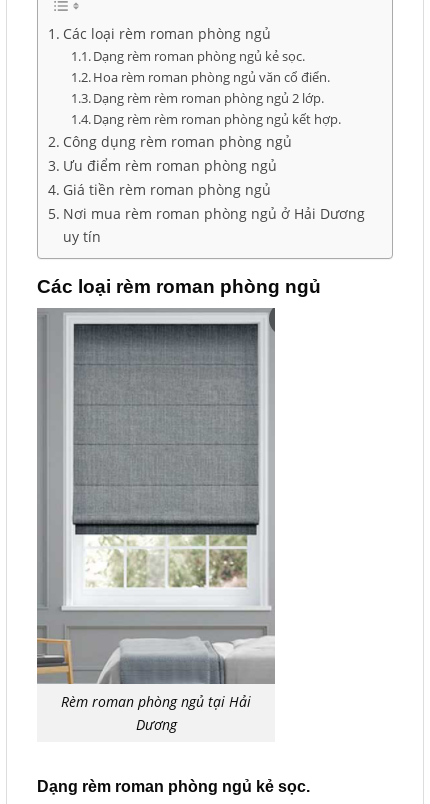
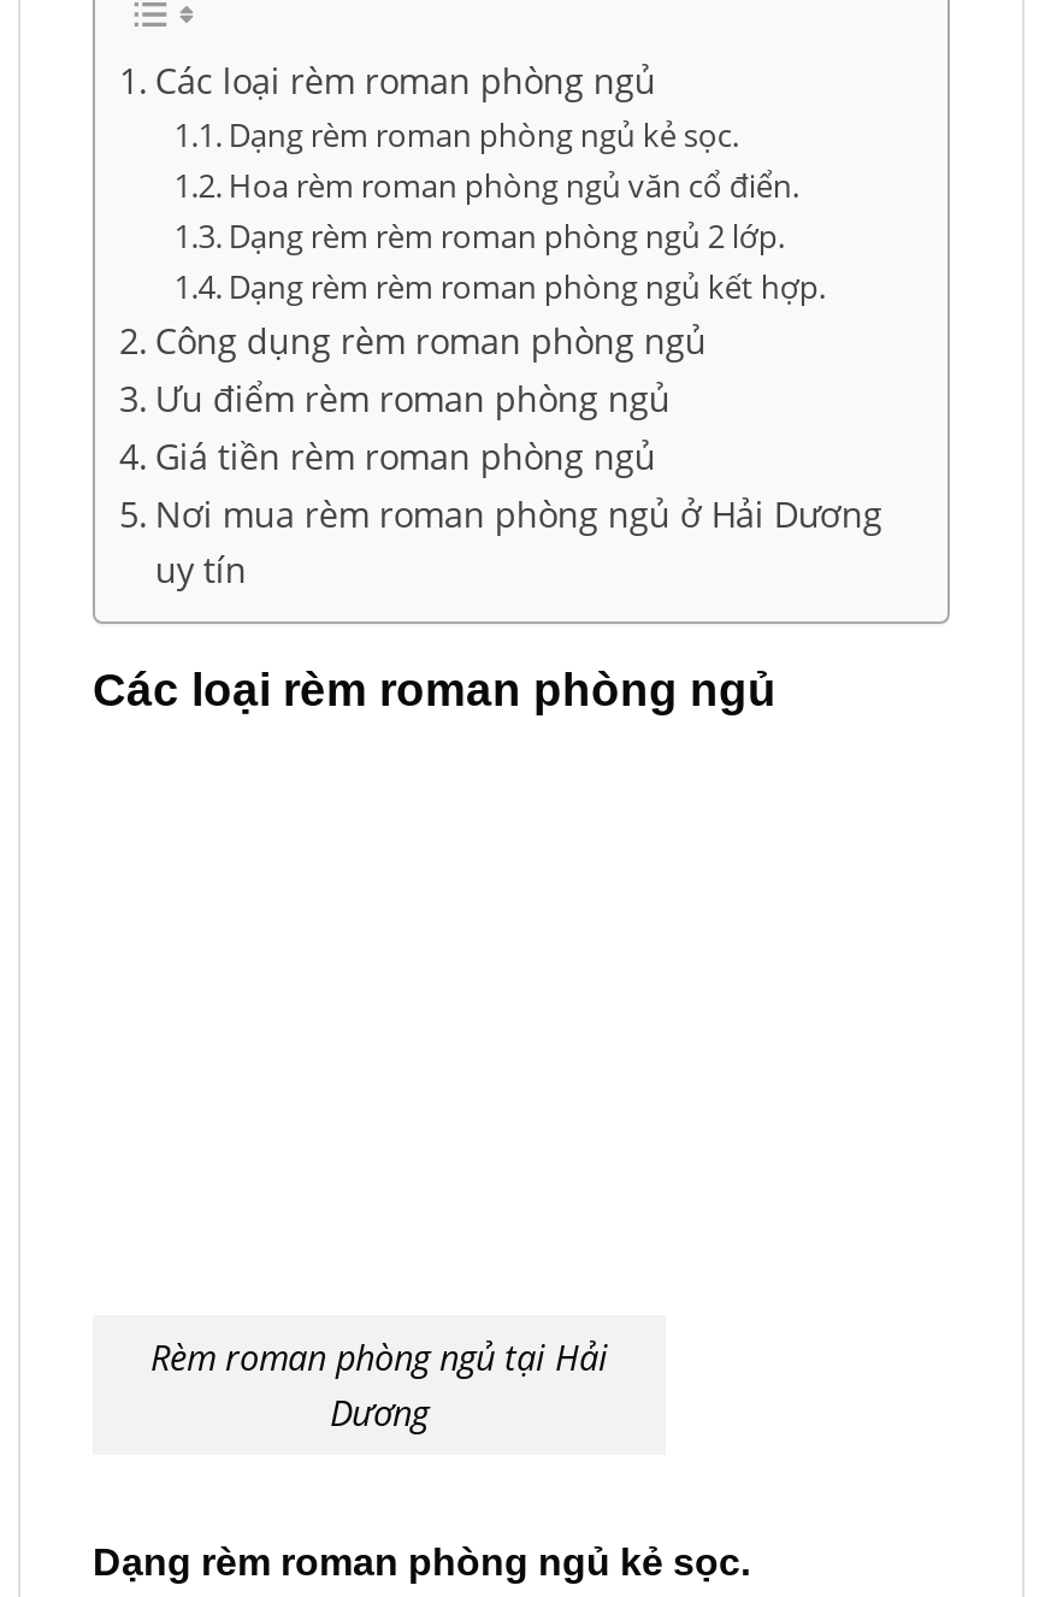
- [image]
